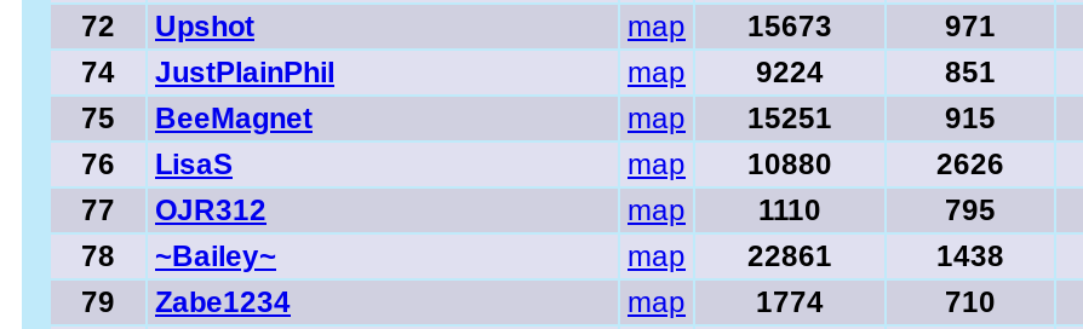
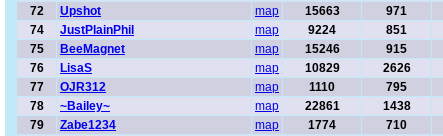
- map 15673
+ map 15663

- map 15251
+ map 15246

- map 10880
+ map 10829
